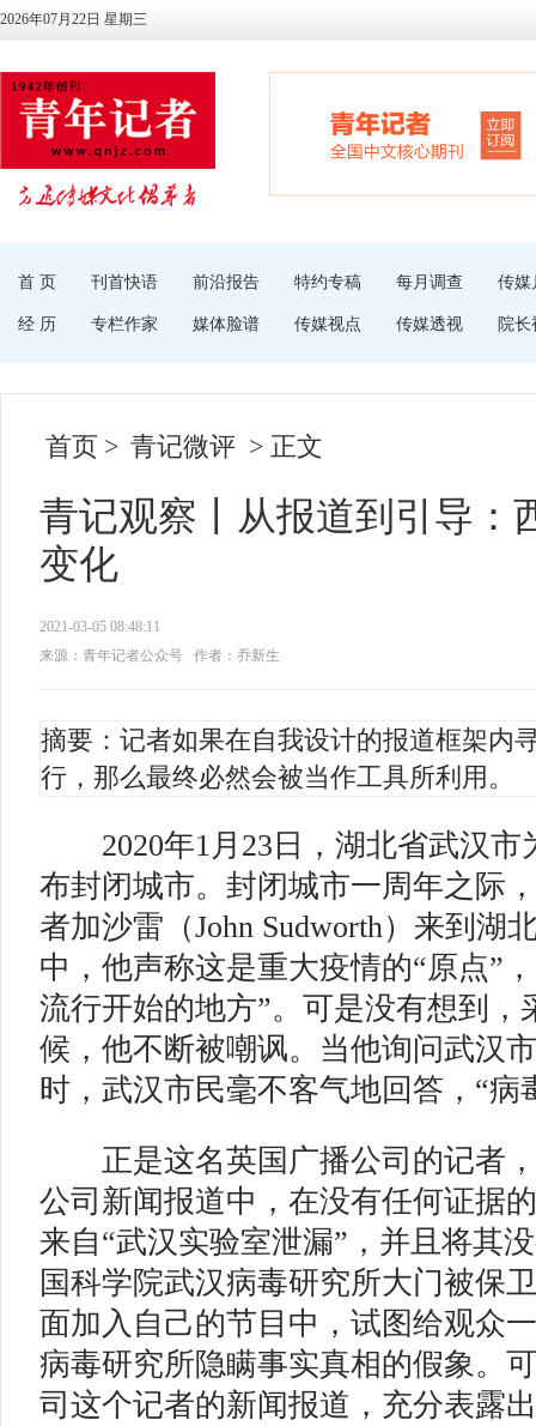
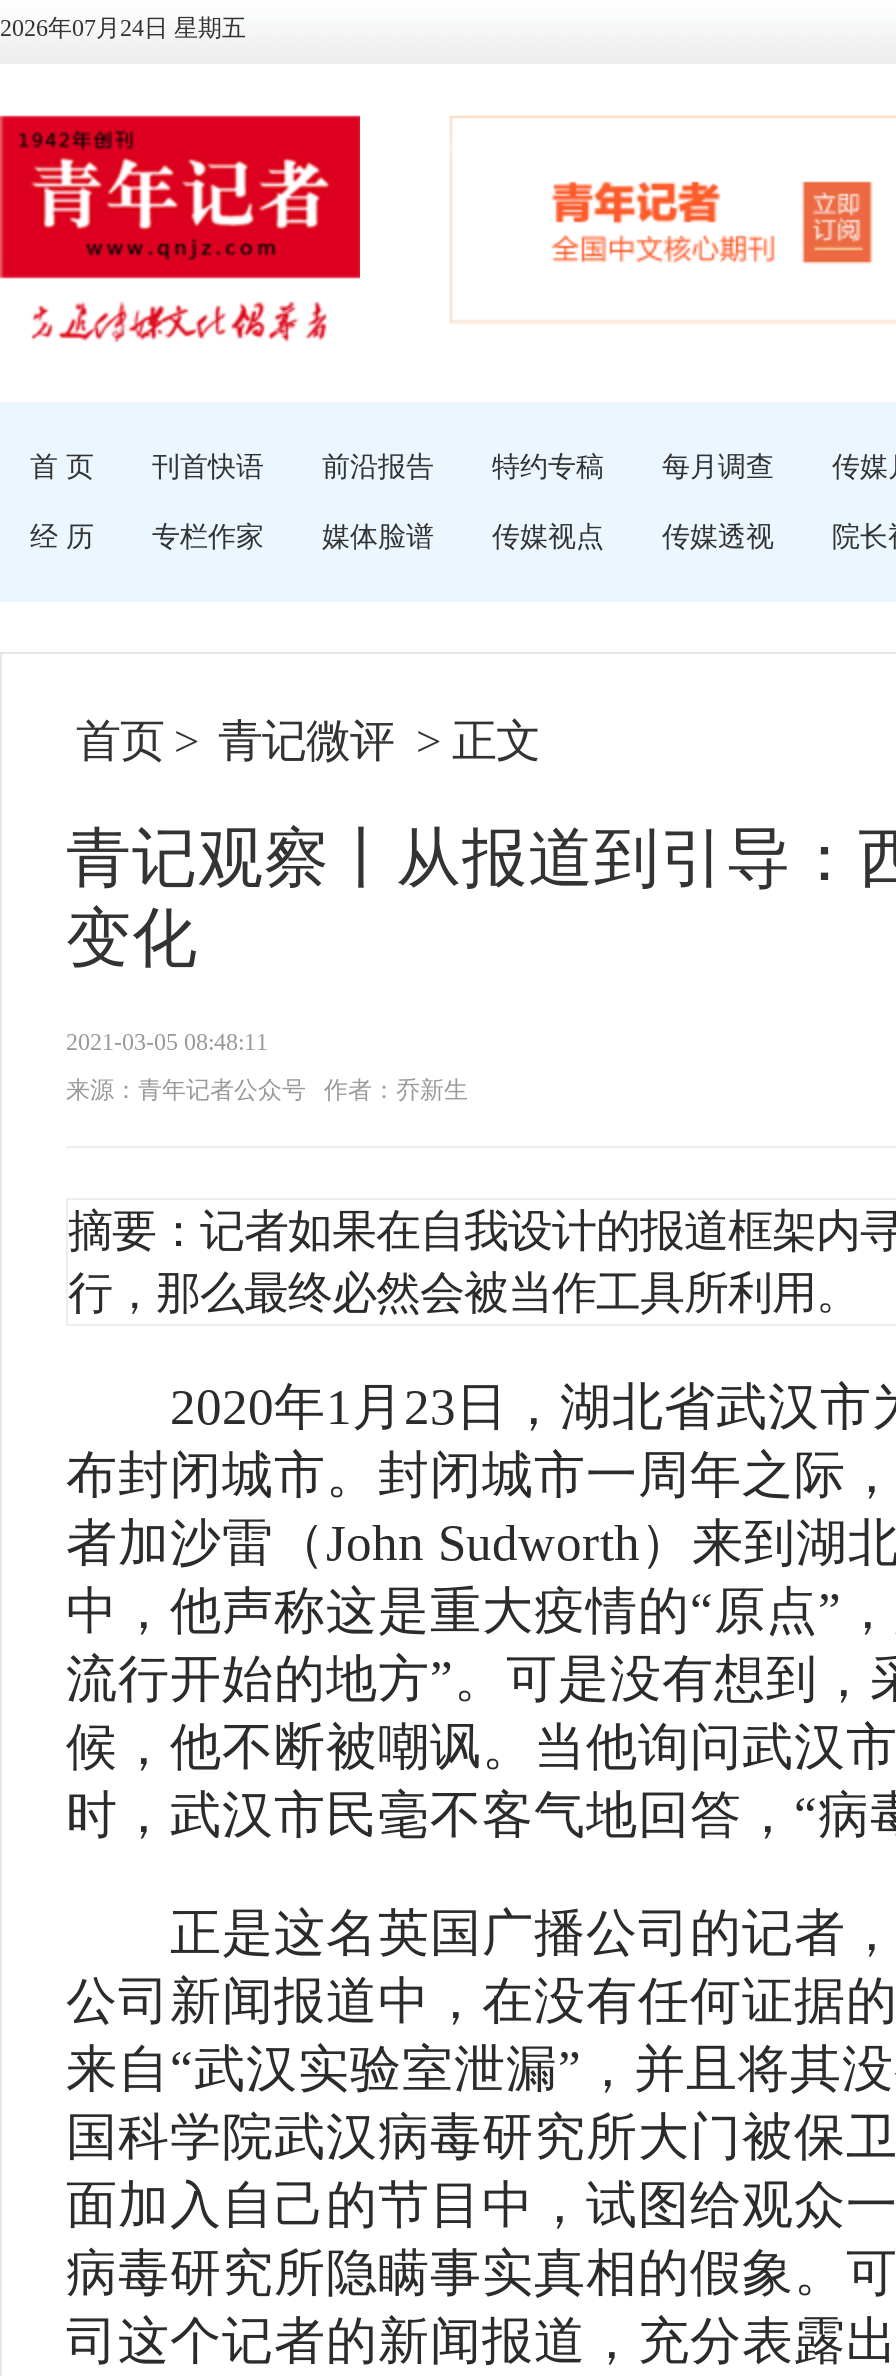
- 2026年07月22日 星期三
+ 2026年07月24日 星期五
